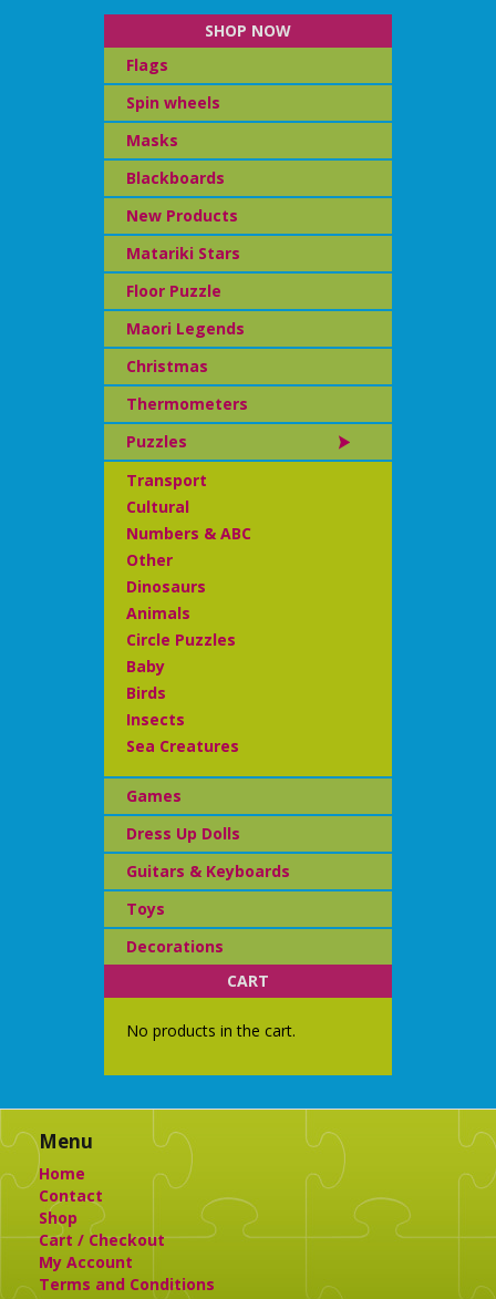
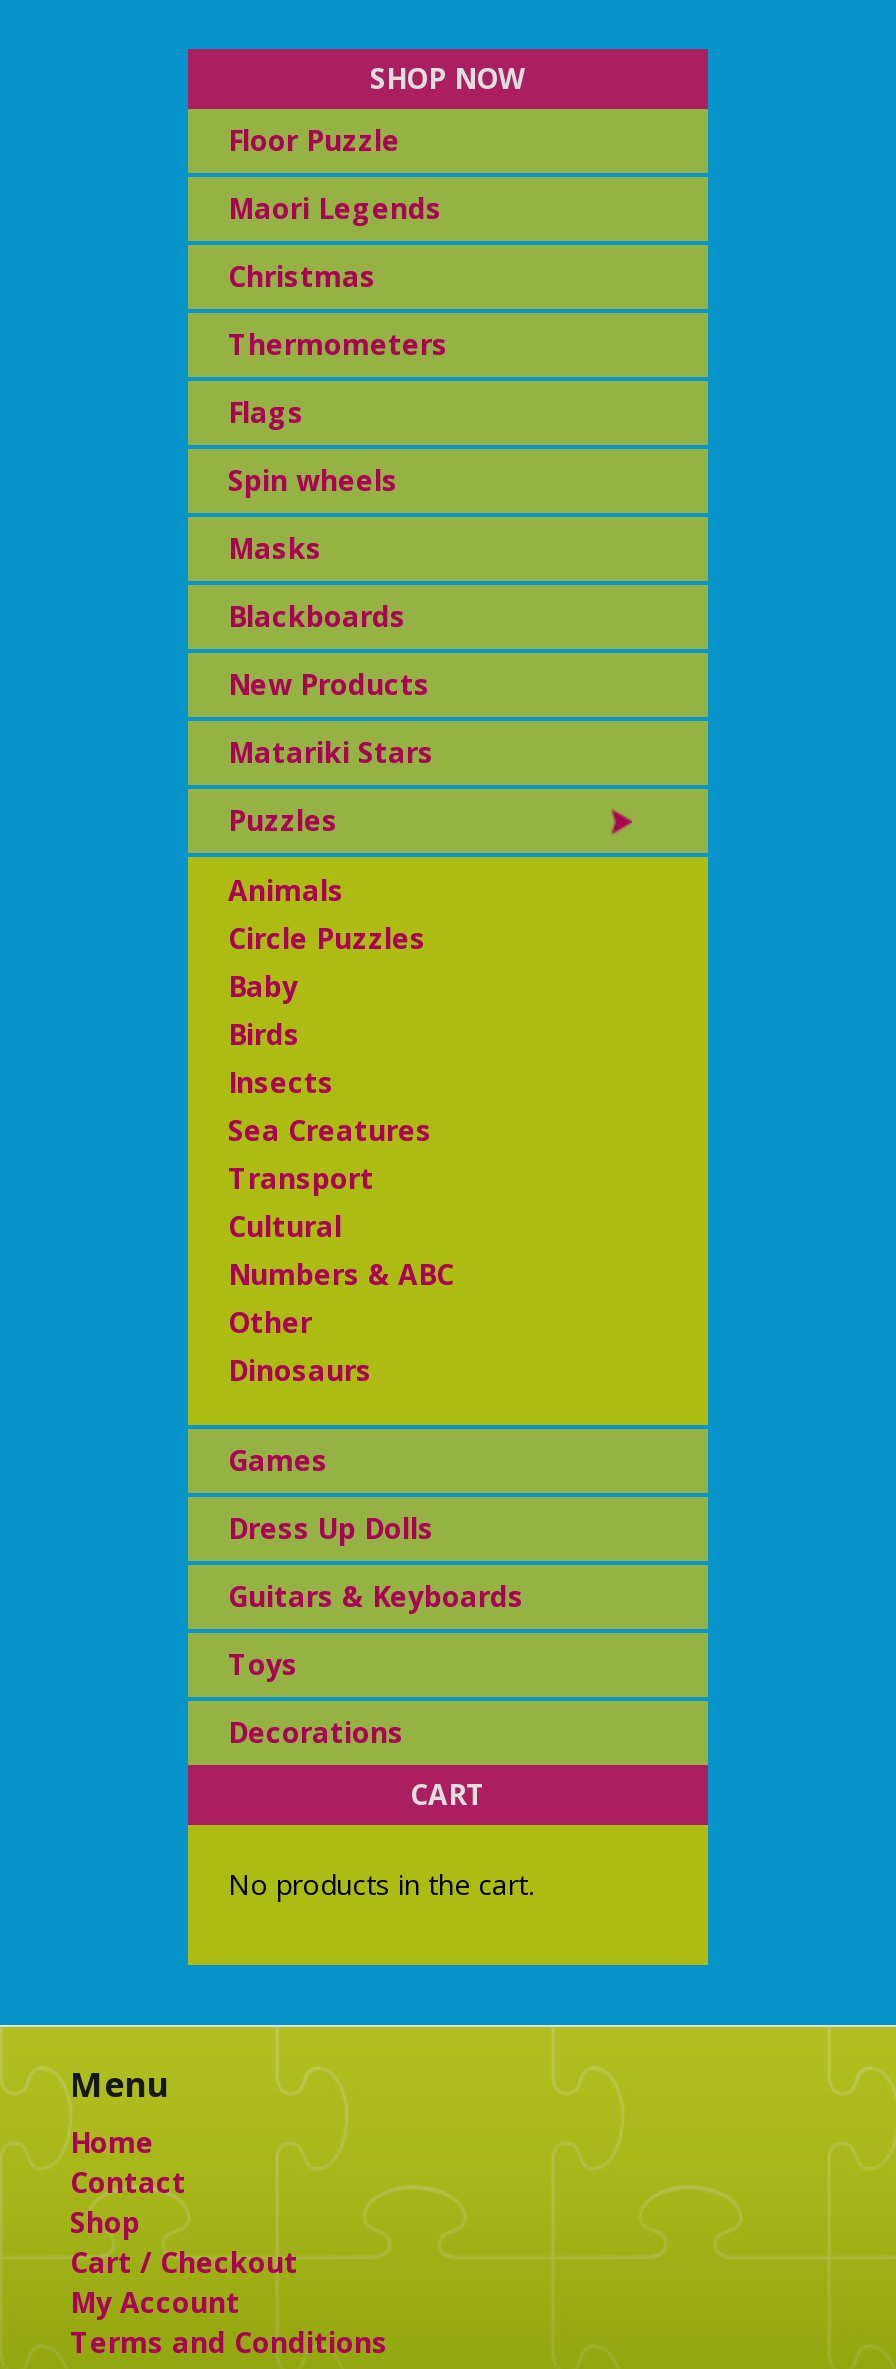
moved down: Flags | Spin wheels | Masks | Blackboards | New Products | Matariki Stars

moved up: Floor Puzzle | Maori Legends | Christmas | Thermometers

moved down: Transport | Cultural | Numbers & ABC | Other | Dinosaurs

moved up: Animals | Circle Puzzles | Baby | Birds | Insects | Sea Creatures
